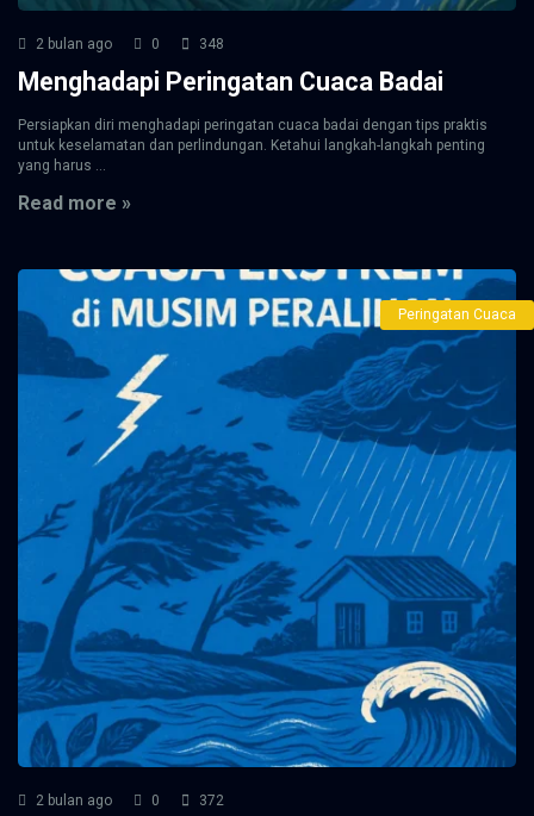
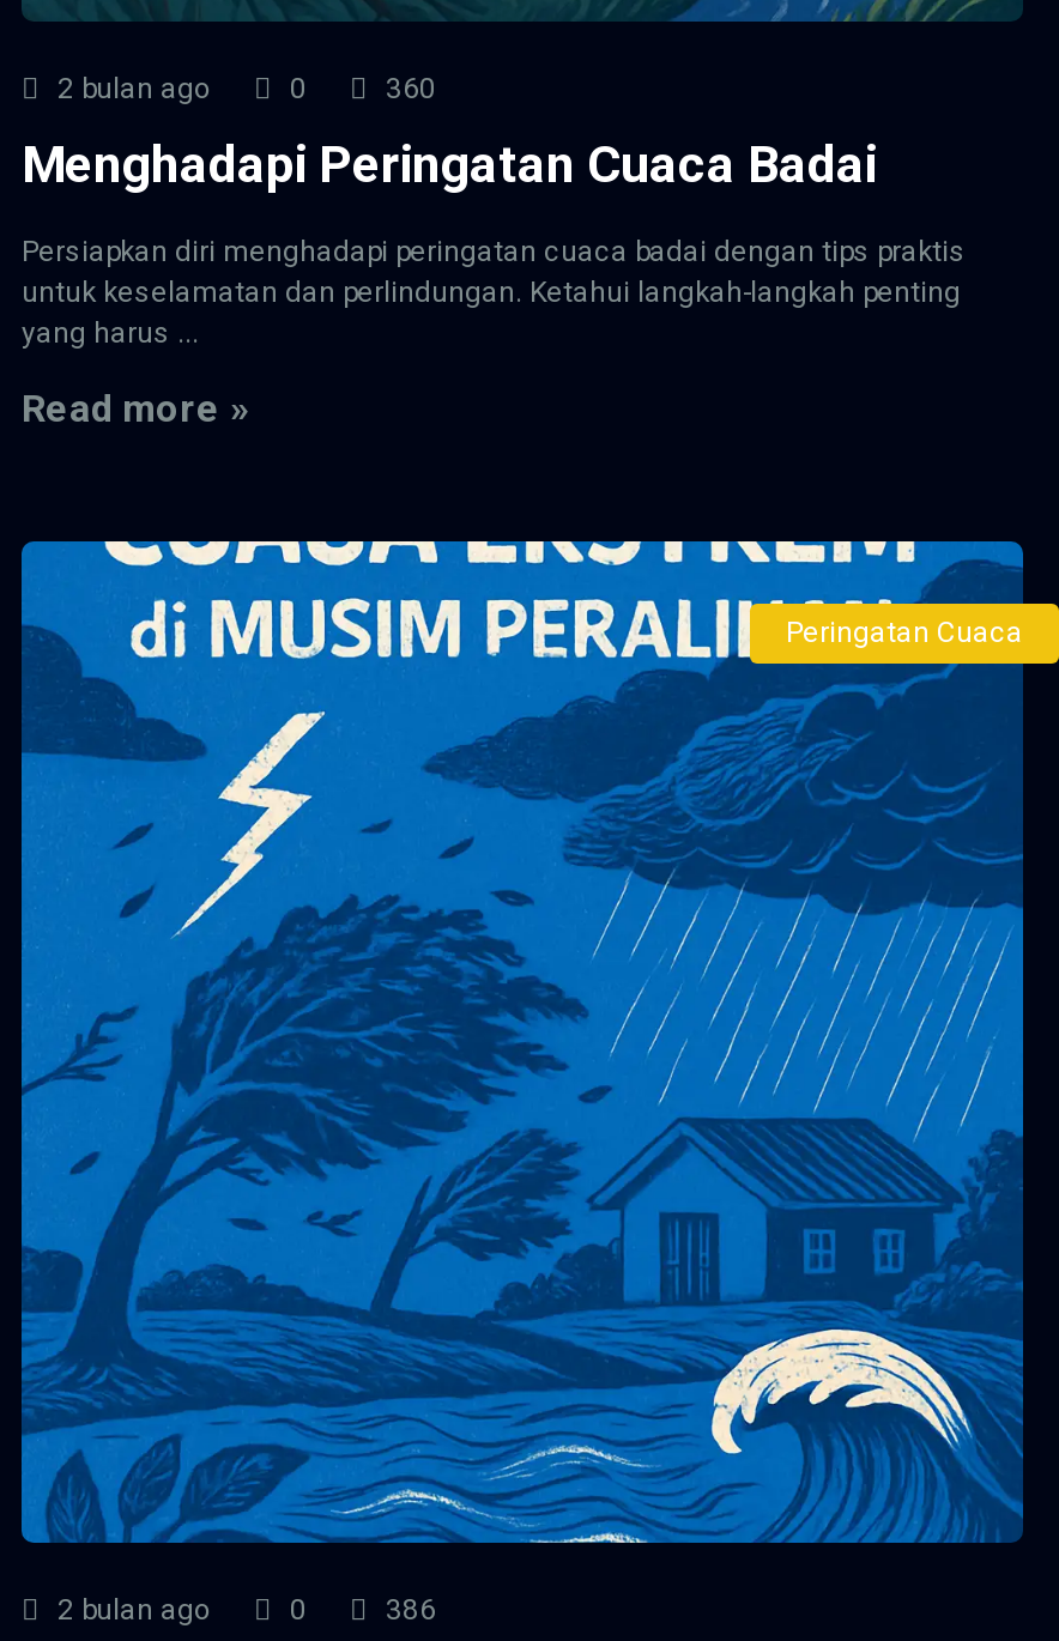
- 348
+ 360

- 372
+ 386
